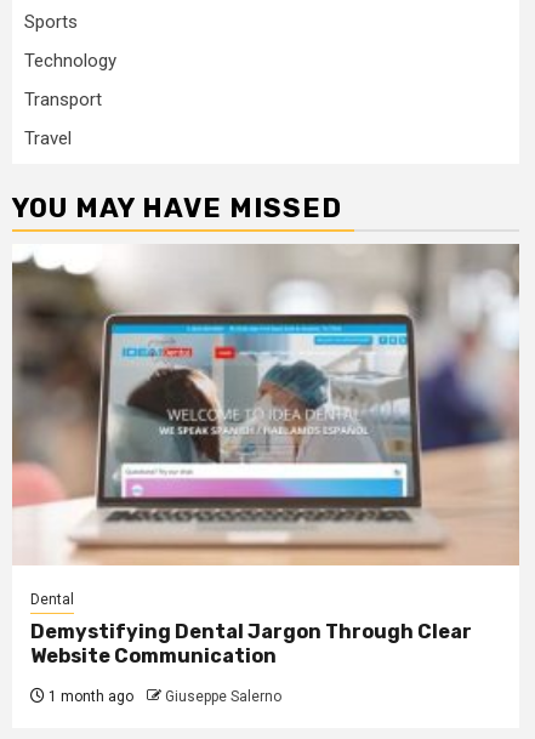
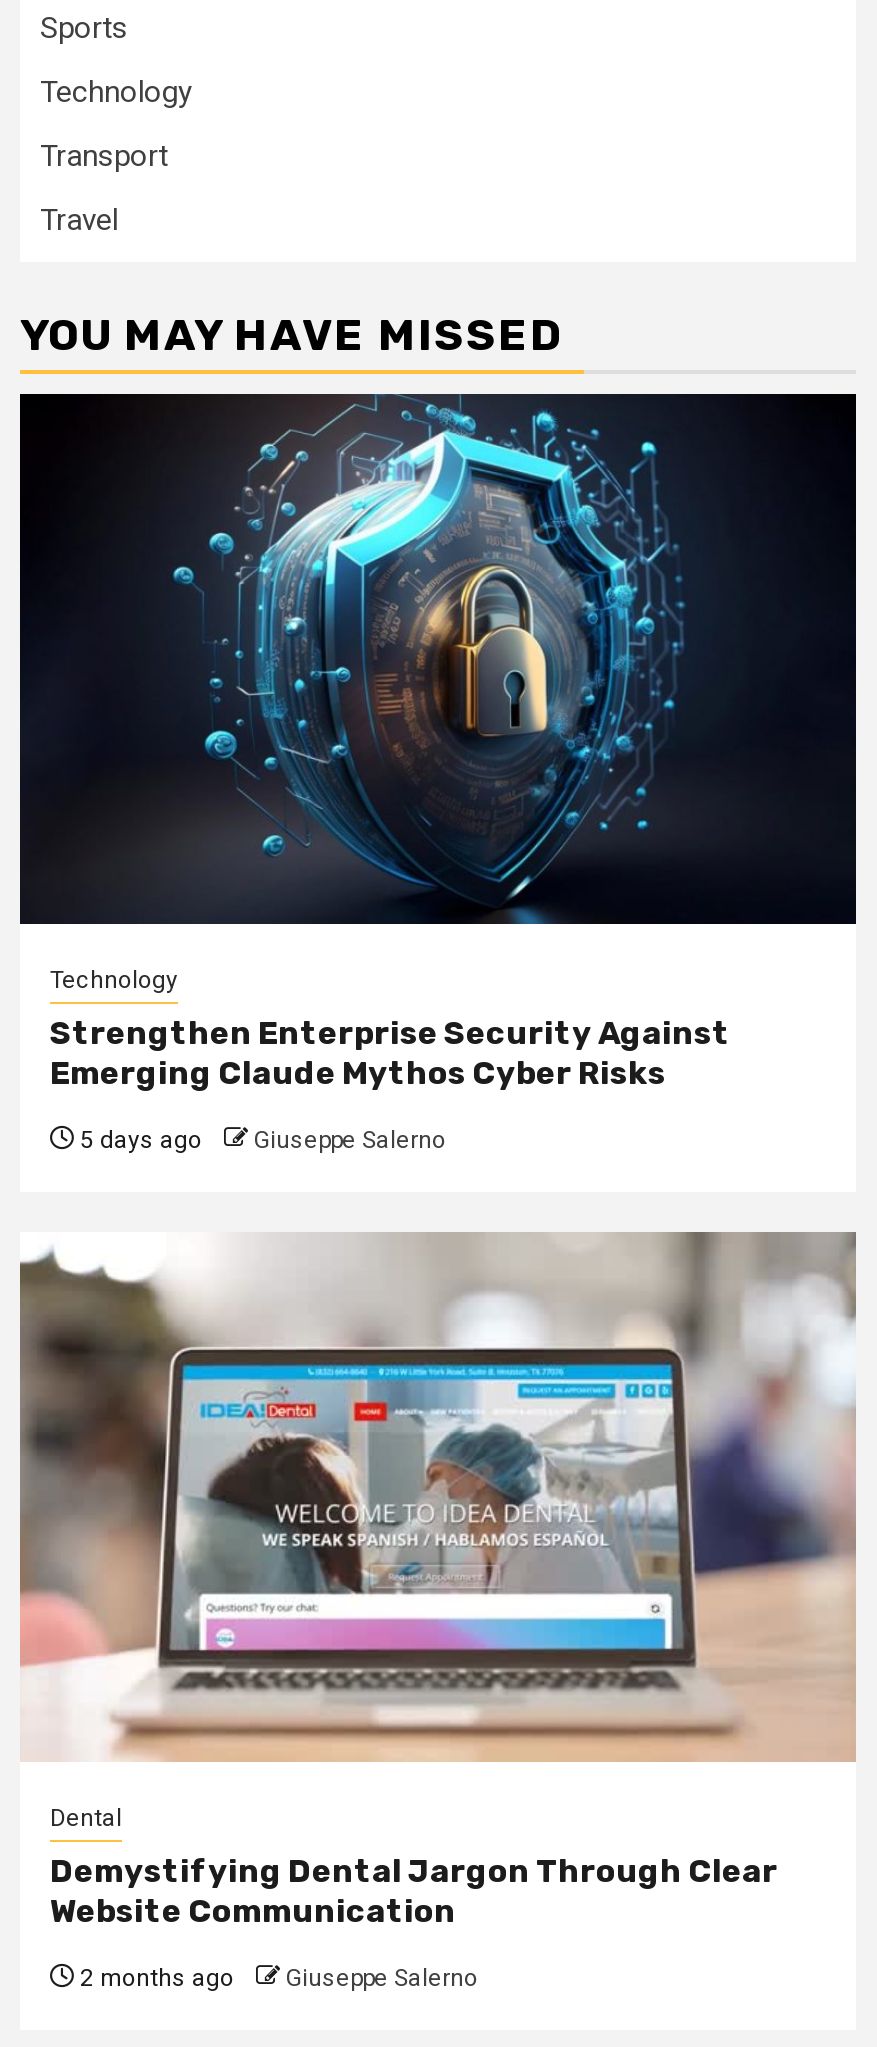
+ [image]
+ Technology
+ Strengthen Enterprise Security Against
+ Emerging Claude Mythos Cyber Risks
+ 5 days ago
+ Giuseppe Salerno

- 1 month ago Giuseppe Salerno
+ 2 months ago Giuseppe Salerno
